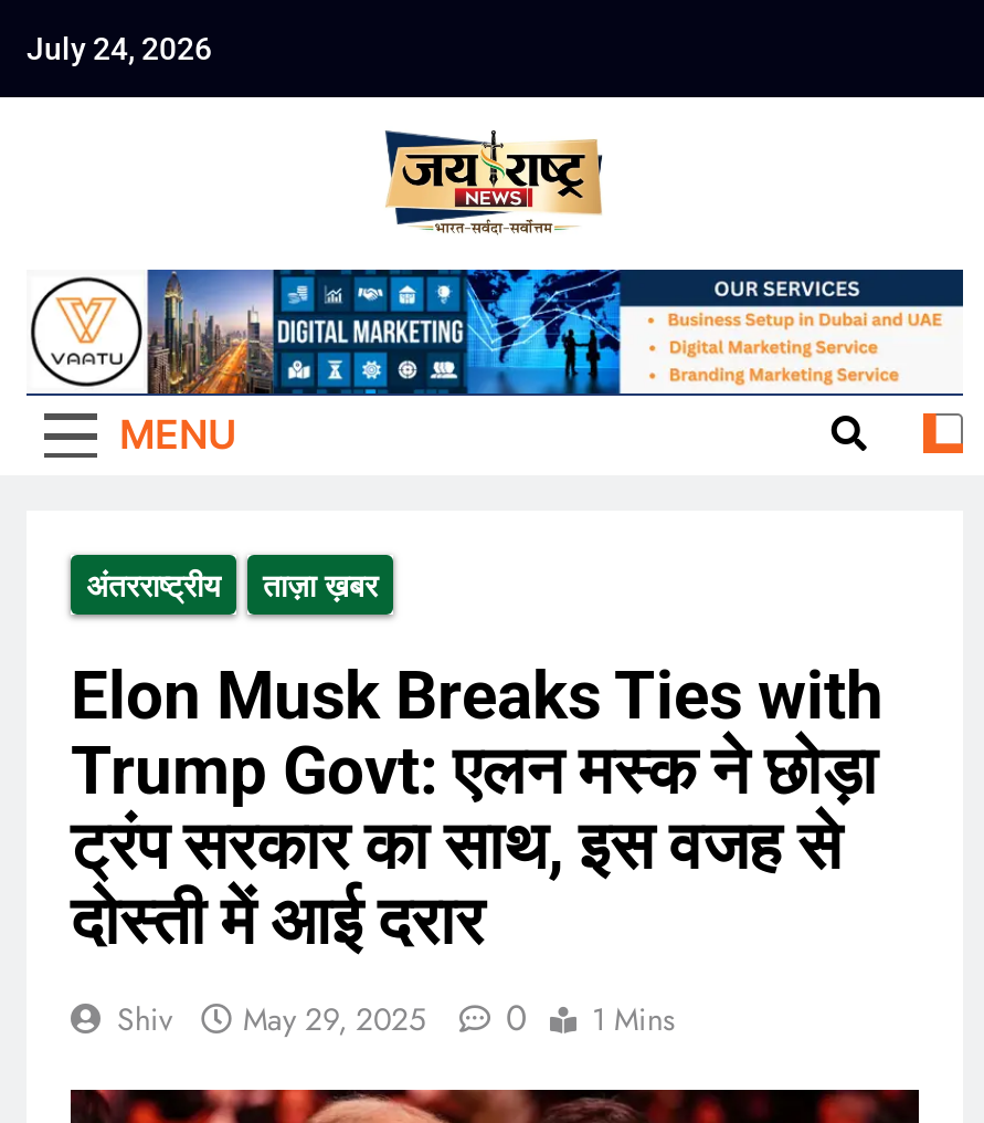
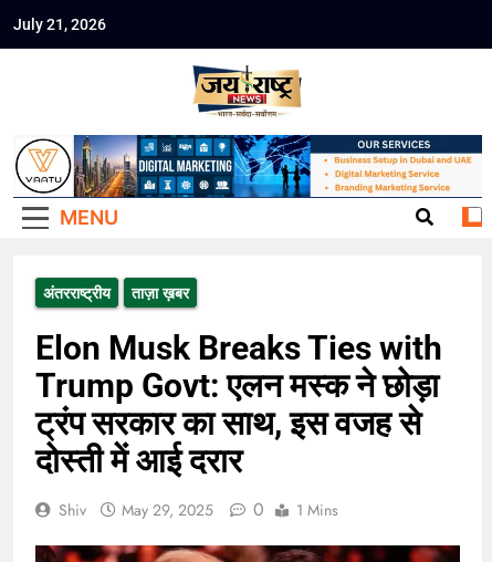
- July 24, 2026
+ July 21, 2026
